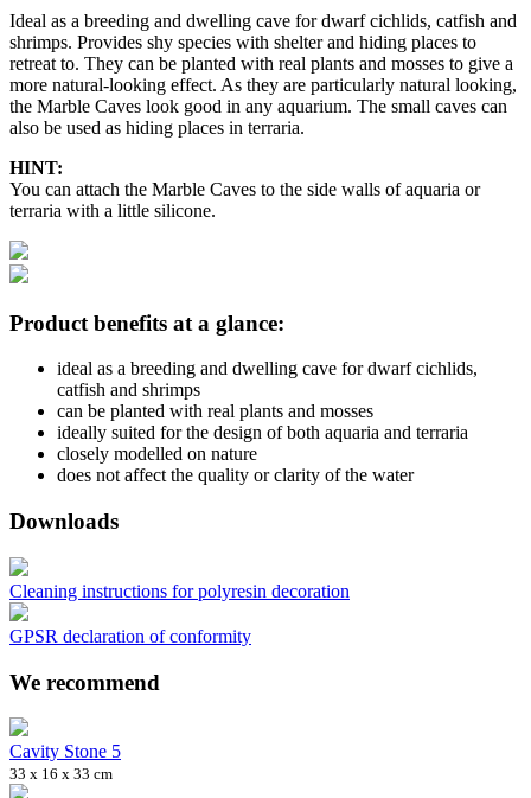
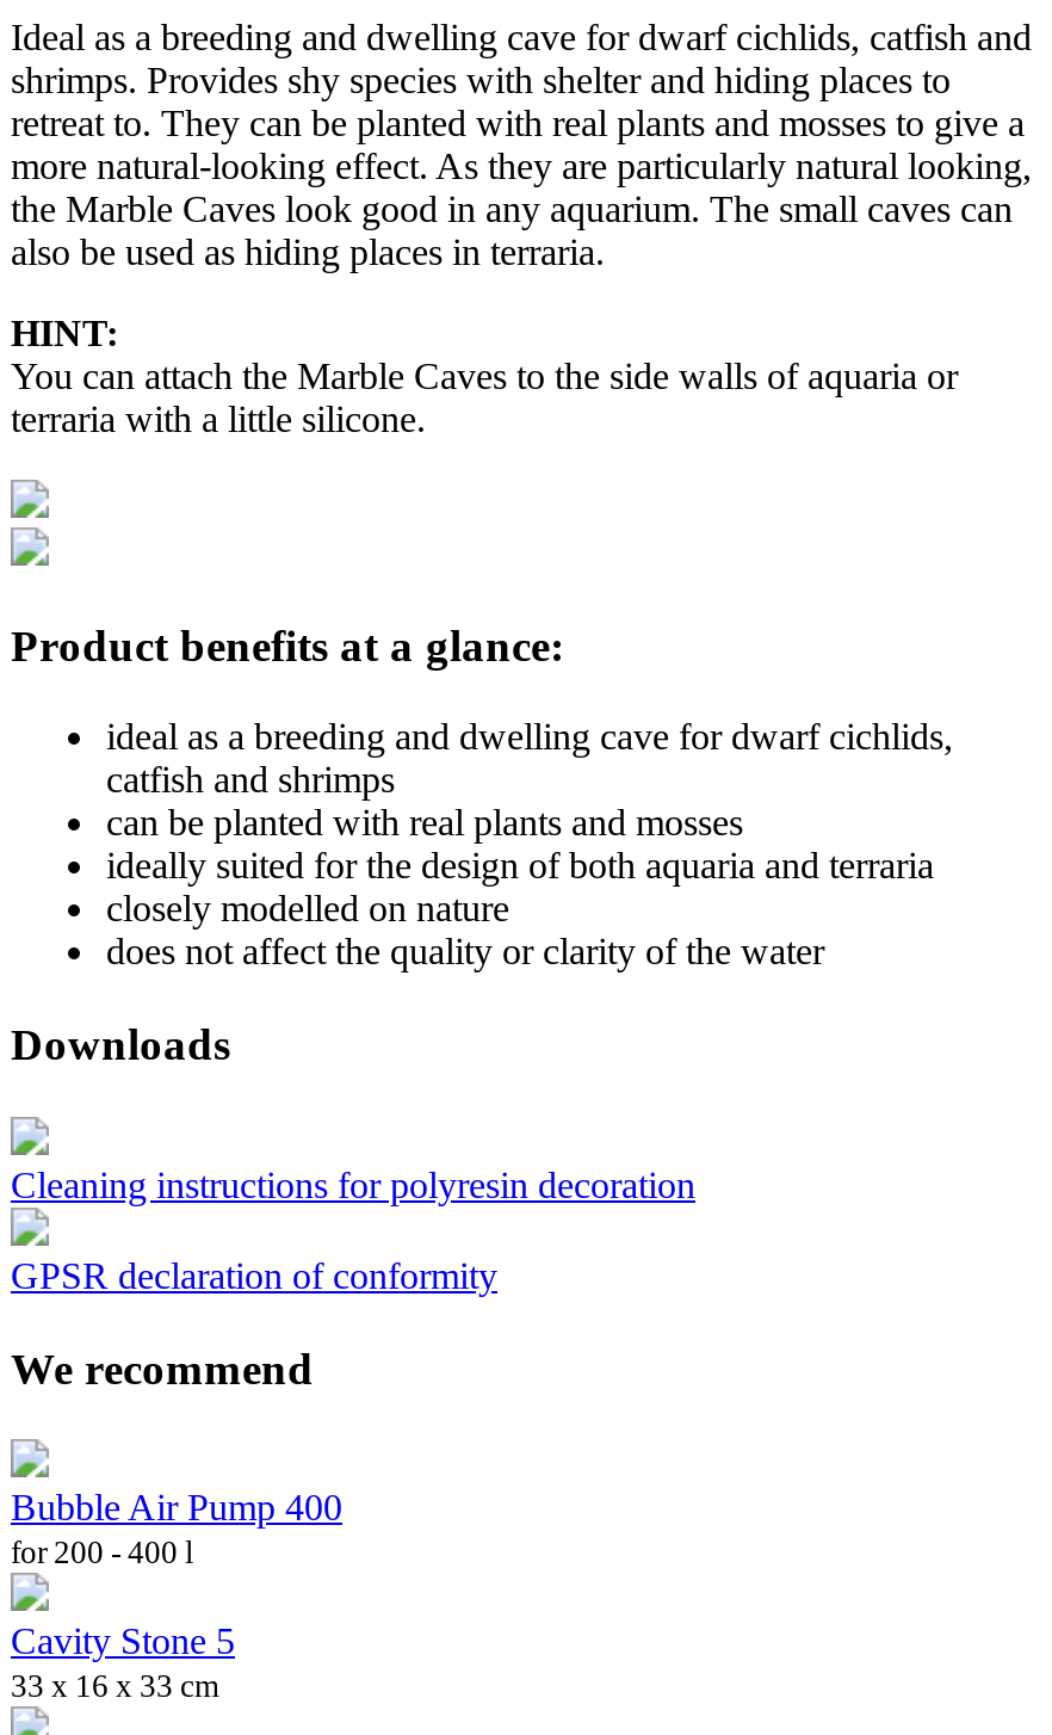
+ Bubble Air Pump 400
+ for 200 - 400 l
